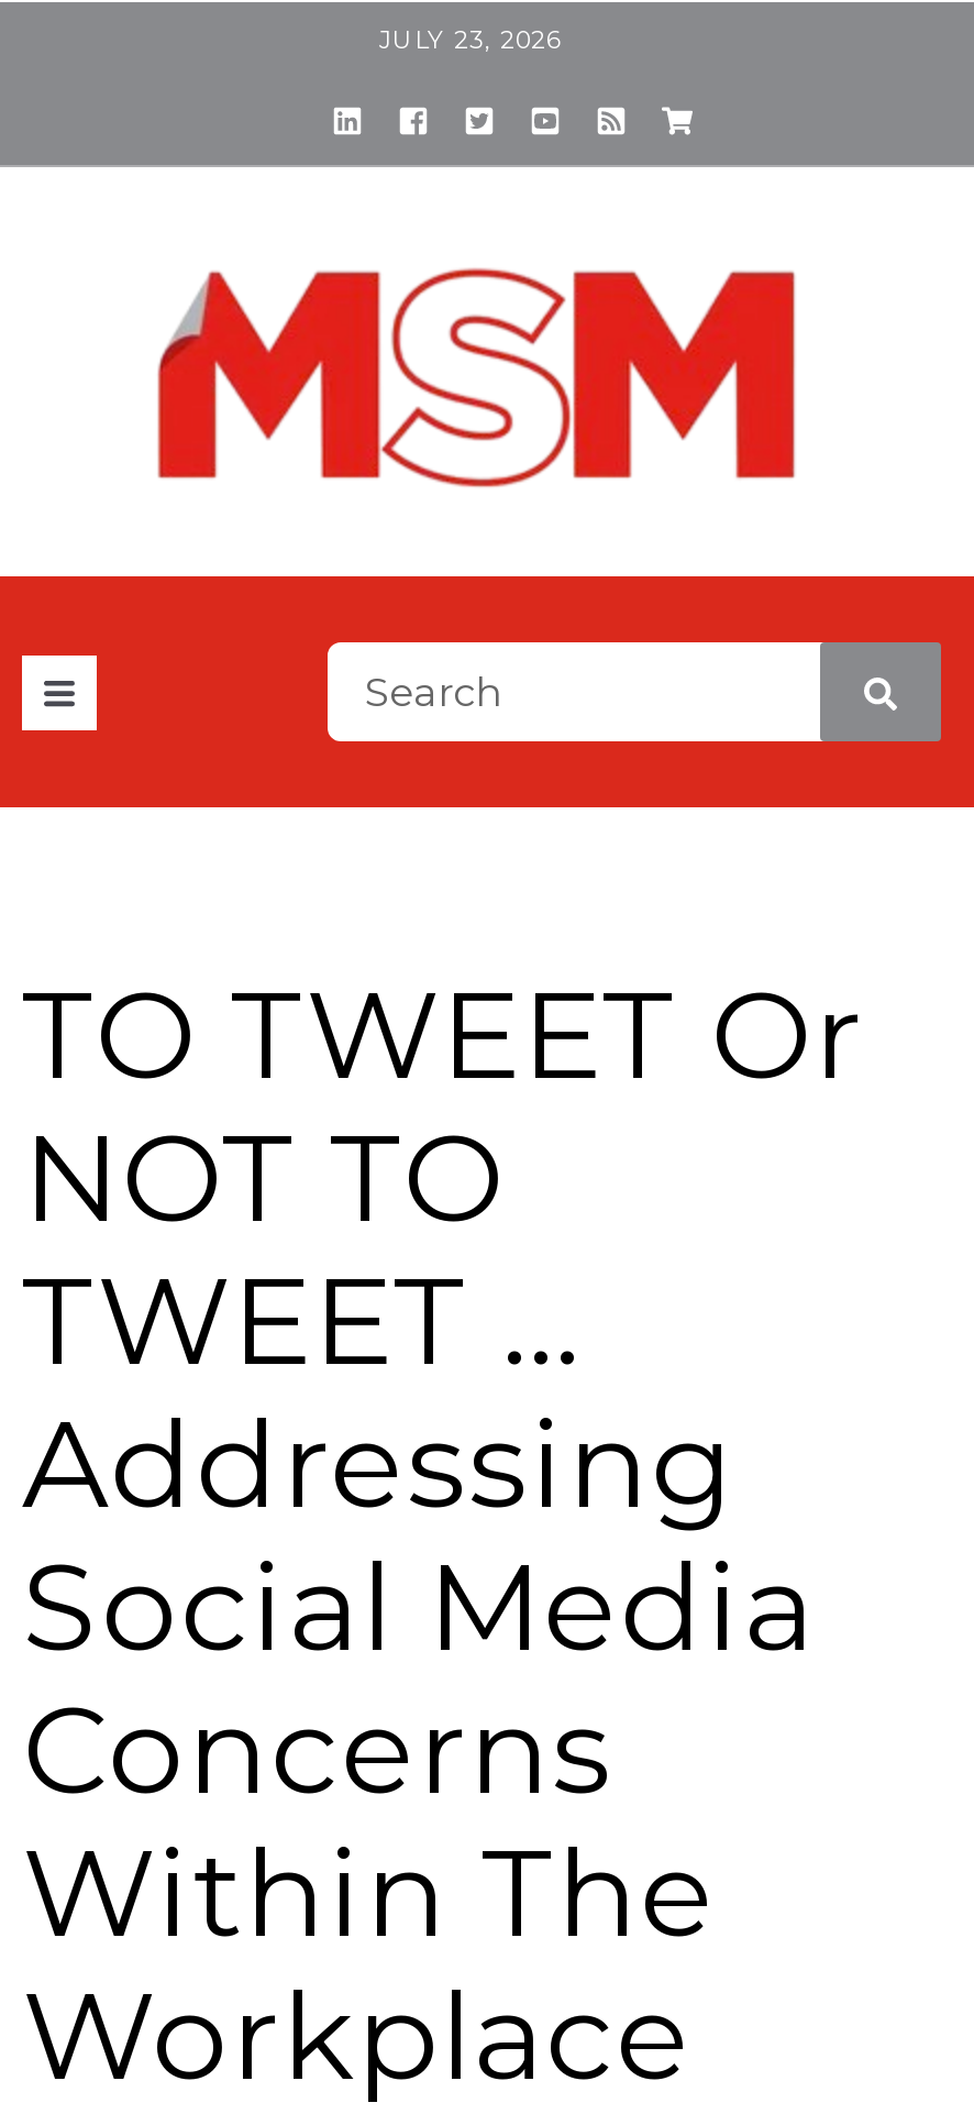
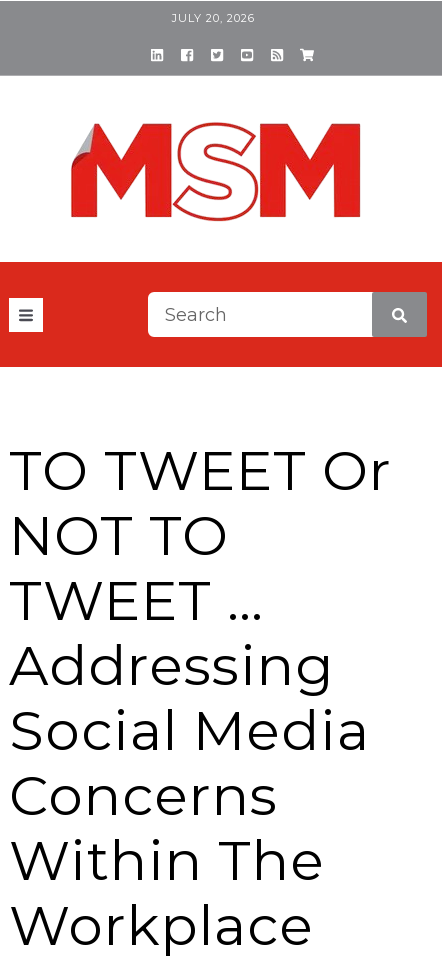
- JULY 23, 2026
+ JULY 20, 2026
